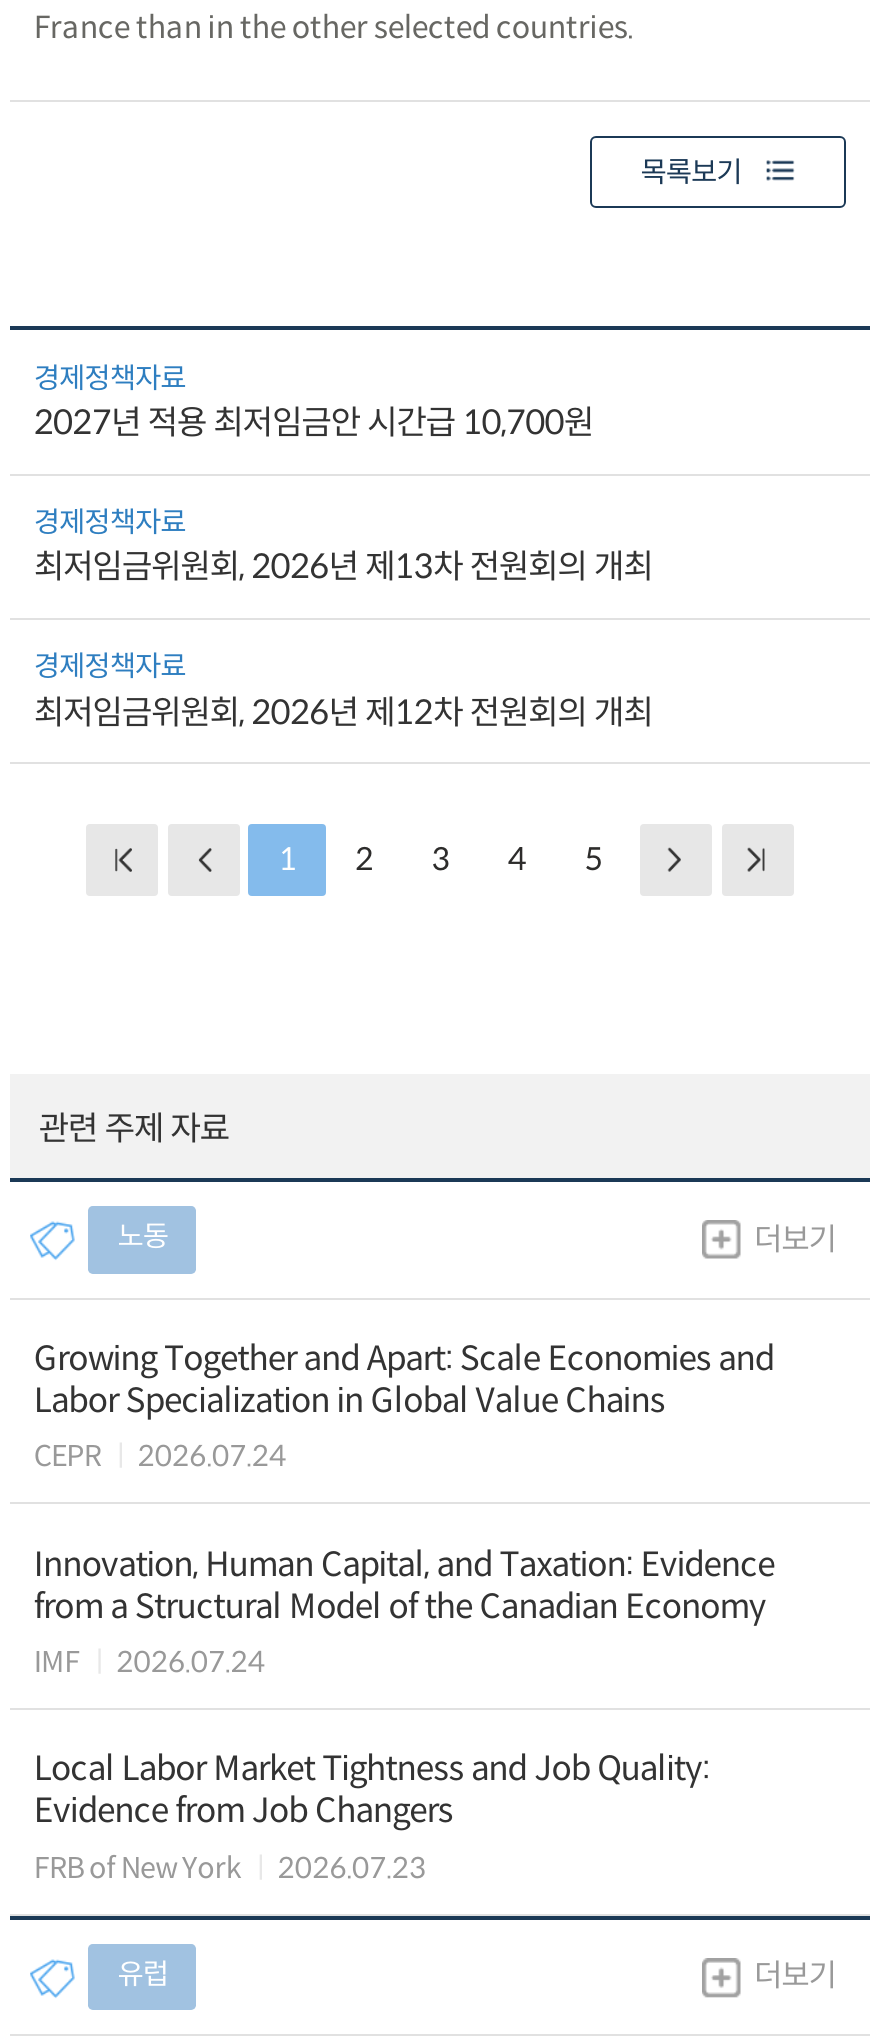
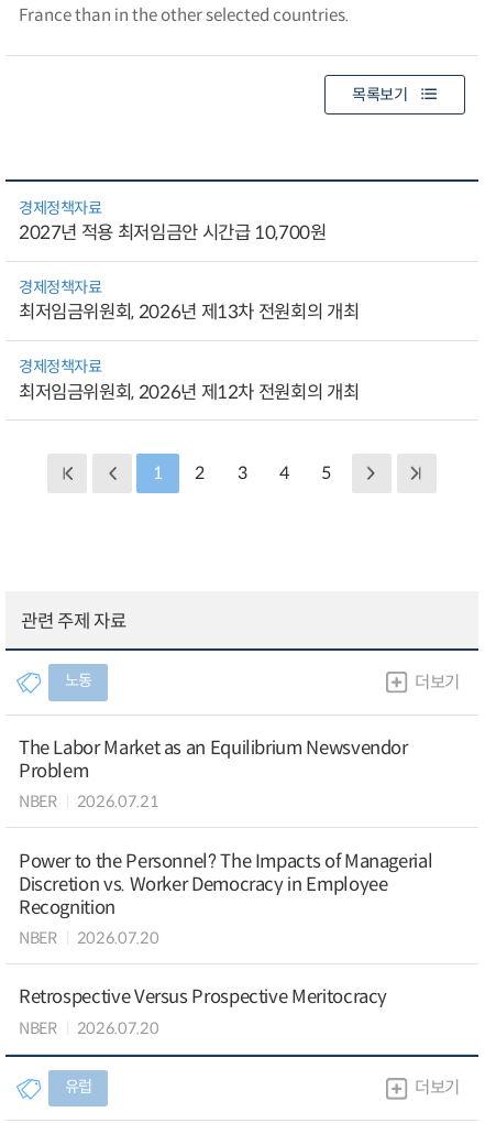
- Growing Together and Apart: Scale Economies and
- Labor Specialization in Global Value Chains
- CEPR
- 2026.07.24
+ The Labor Market as an Equilibrium Newsvendor
+ Problem
+ NBER
+ 2026.07.21

- Innovation, Human Capital, and Taxation: Evidence
- from a Structural Model of the Canadian Economy
- IMF
- 2026.07.24
+ Power to the Personnel? The Impacts of Managerial
+ Discretion vs. Worker Democracy in Employee
+ Recognition
+ NBER
+ 2026.07.20

- Local Labor Market Tightness and Job Quality:
- Evidence from Job Changers
- FRB of New York
- 2026.07.23
+ Retrospective Versus Prospective Meritocracy
+ NBER
+ 2026.07.20
